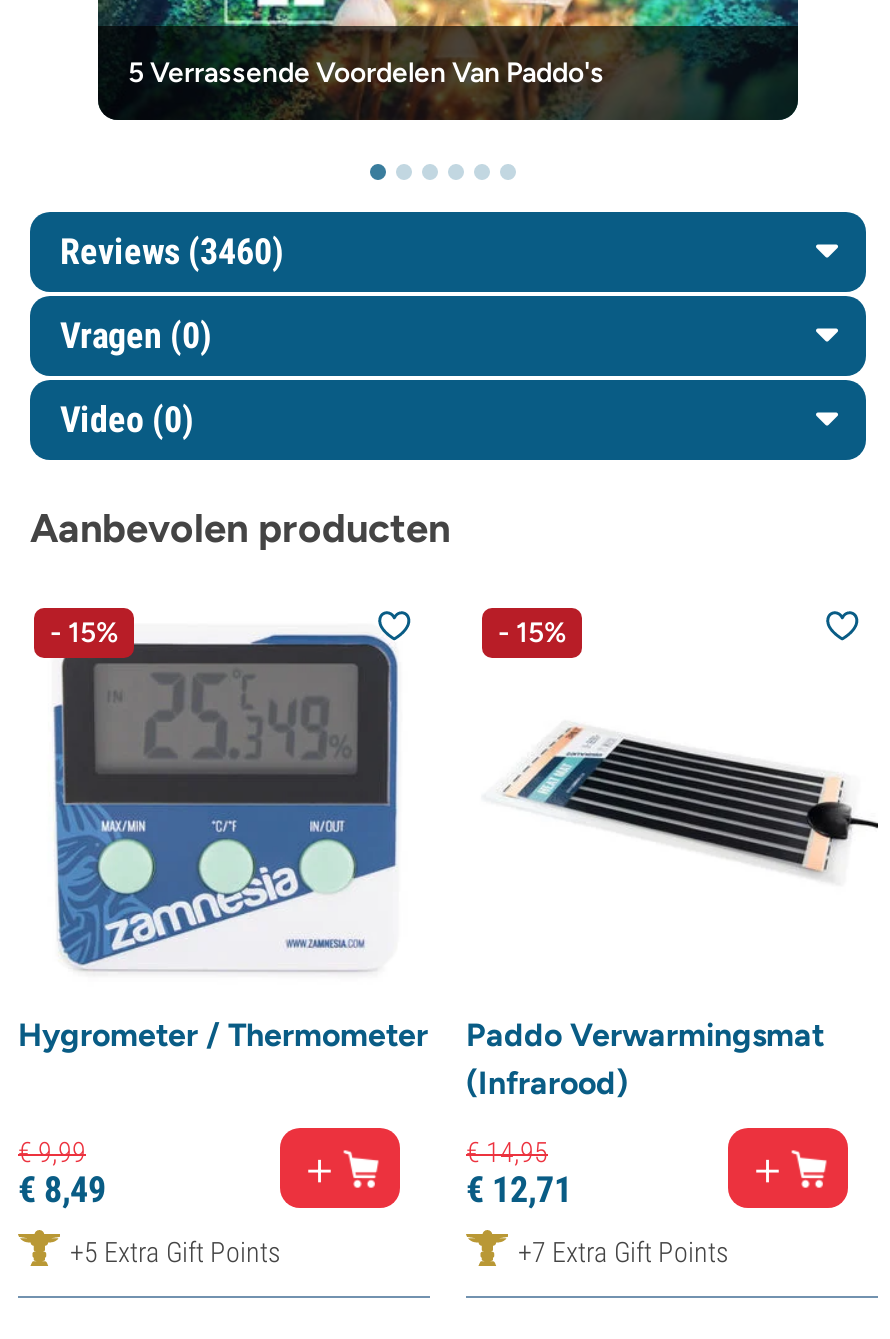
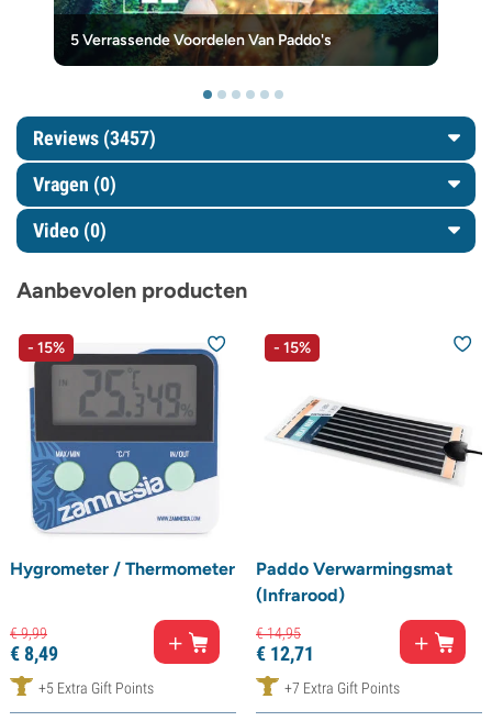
- Reviews (3460)
+ Reviews (3457)
